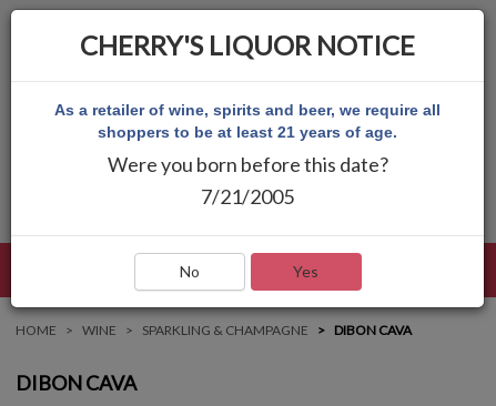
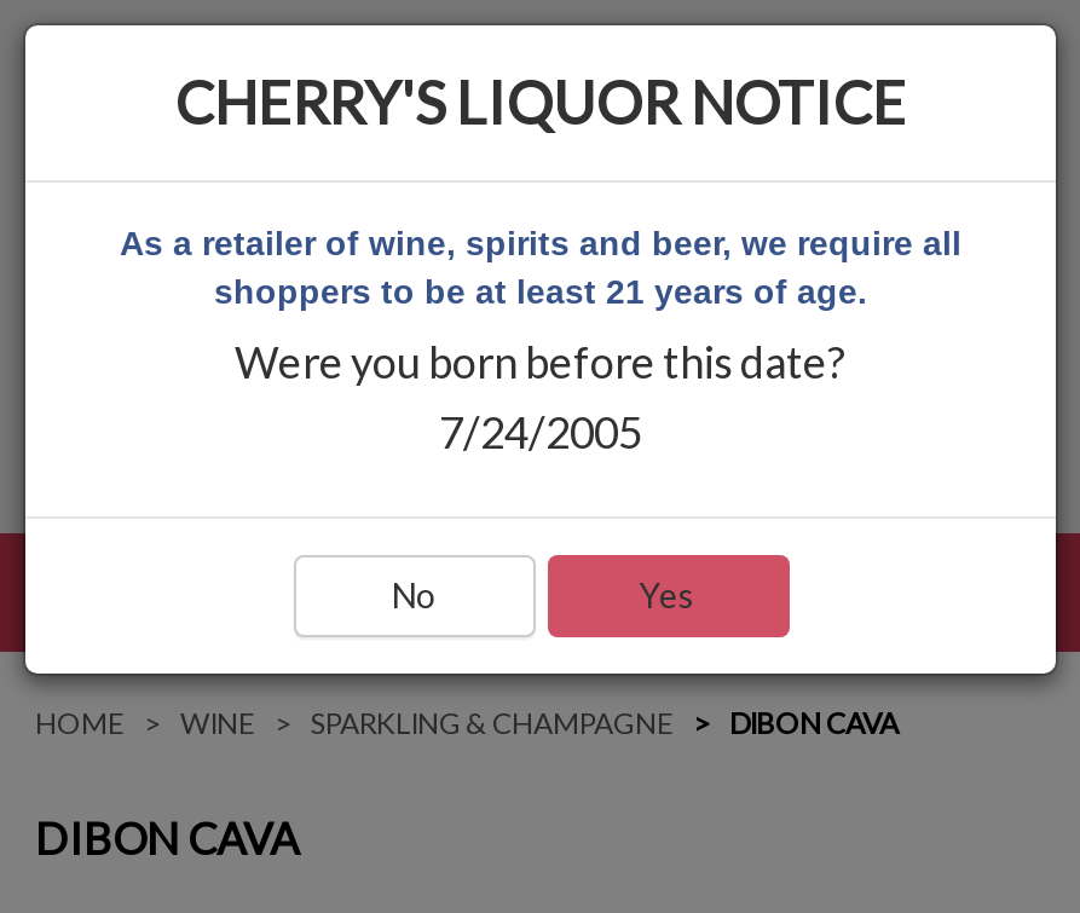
- 7/21/2005
+ 7/24/2005
